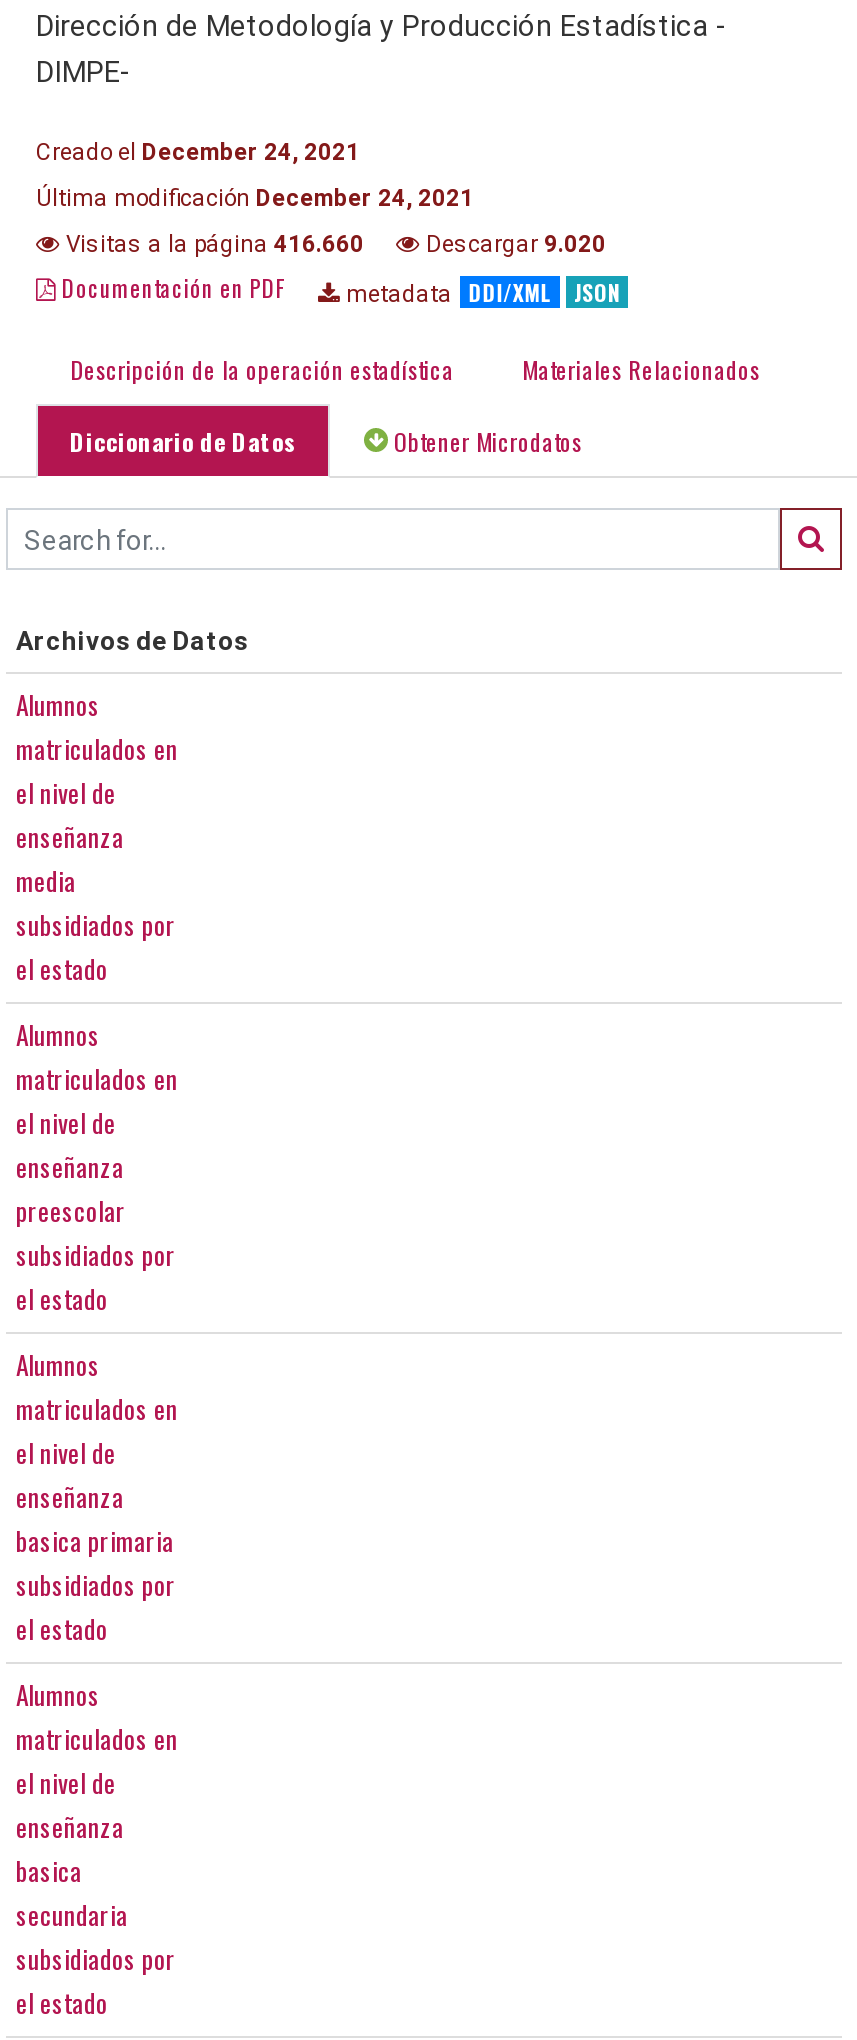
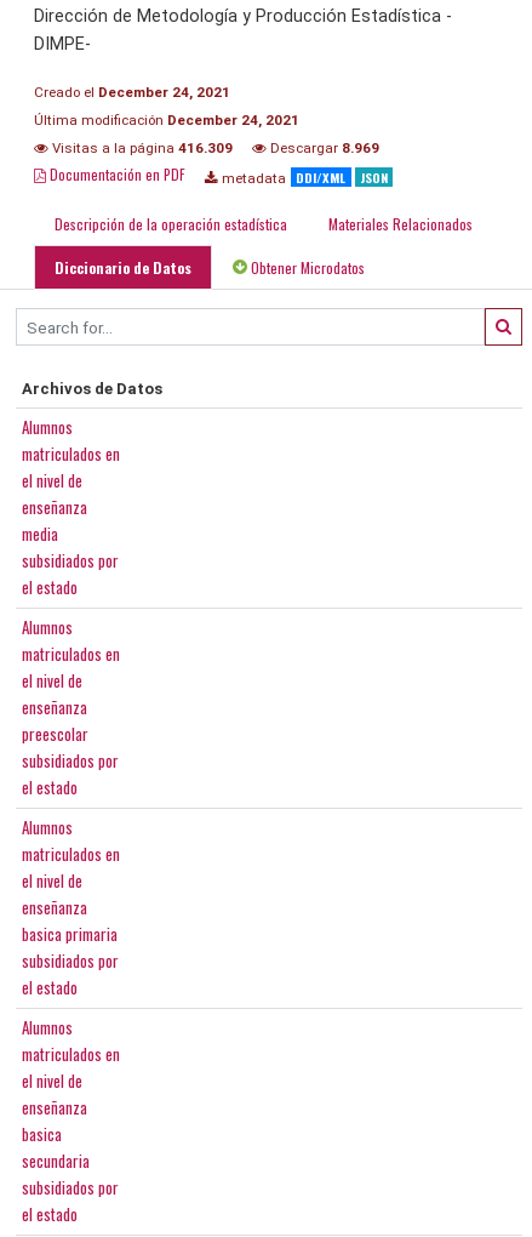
- Visitas a la página 416.660
+ Visitas a la página 416.309

- Descargar 9.020
+ Descargar 8.969
